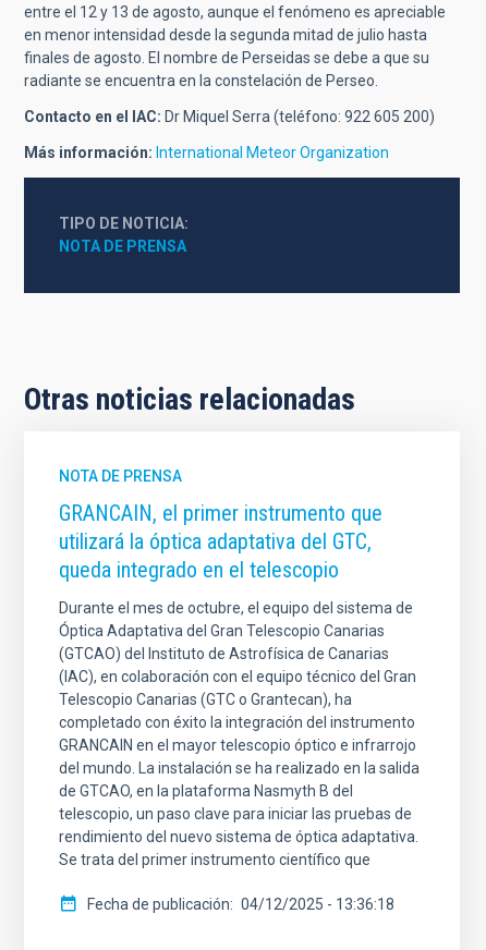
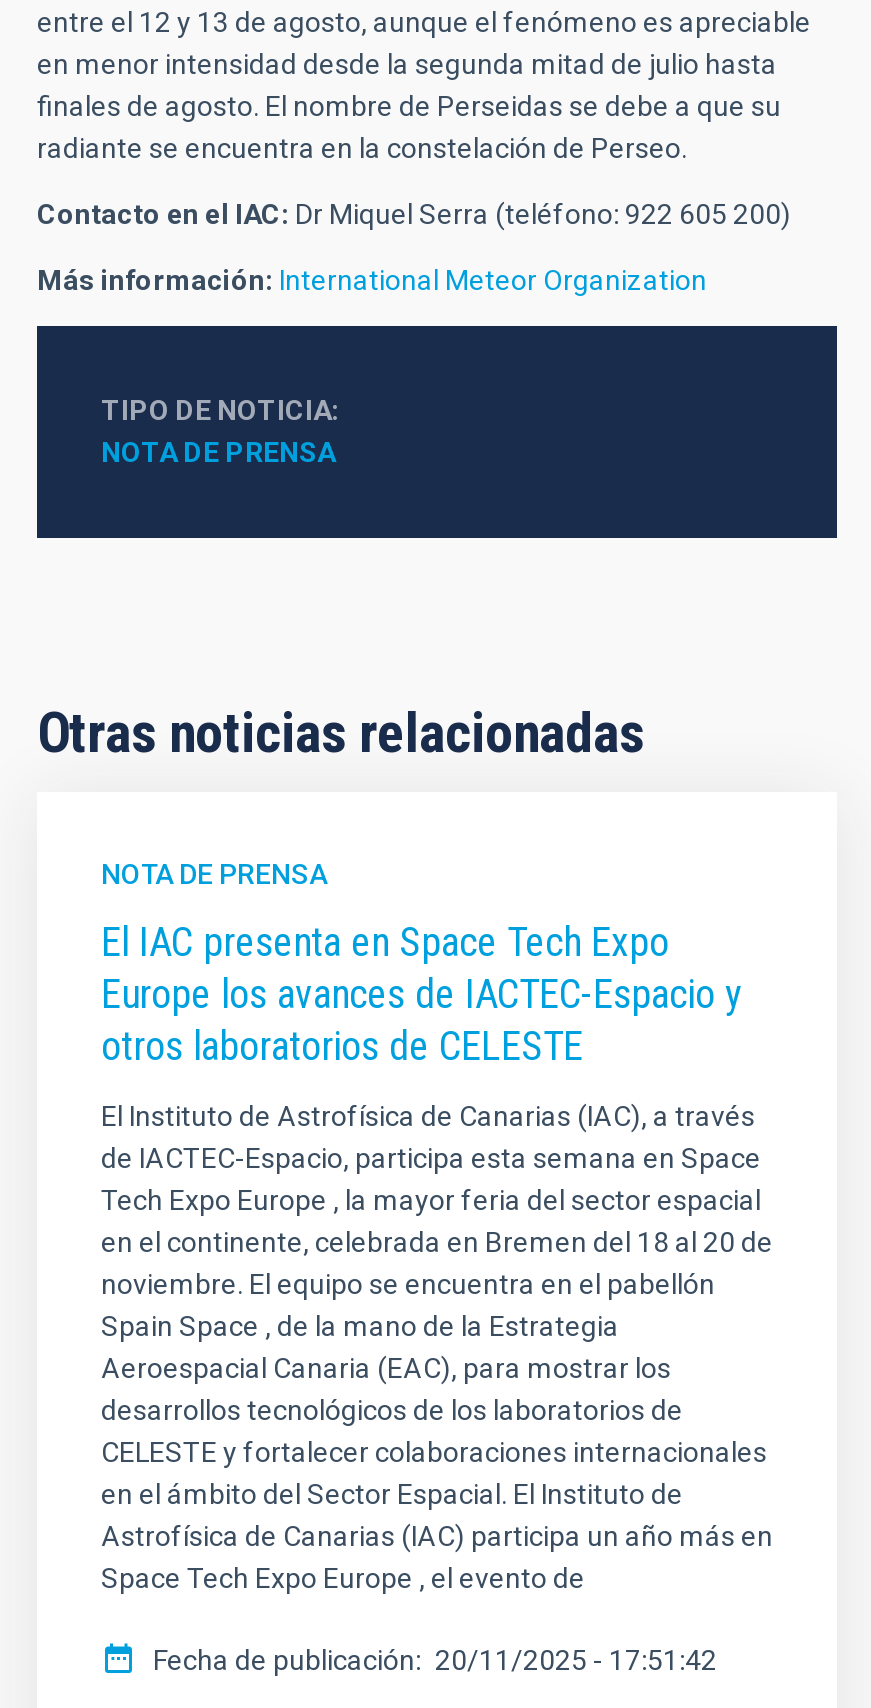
- GRANCAIN, el primer instrumento que
- utilizará la óptica adaptativa del GTC,
- queda integrado en el telescopio
+ El IAC presenta en Space Tech Expo
+ Europe los avances de IACTEC-Espacio y
+ otros laboratorios de CELESTE

- Durante el mes de octubre, el equipo del sistema de
- Óptica Adaptativa del Gran Telescopio Canarias
- (GTCAO) del Instituto de Astrofísica de Canarias
- (IAC), en colaboración con el equipo técnico del Gran
- Telescopio Canarias (GTC o Grantecan), ha
- completado con éxito la integración del instrumento
- GRANCAIN en el mayor telescopio óptico e infrarrojo
- del mundo. La instalación se ha realizado en la salida
- de GTCAO, en la plataforma Nasmyth B del
- telescopio, un paso clave para iniciar las pruebas de
- rendimiento del nuevo sistema de óptica adaptativa.
- Se trata del primer instrumento científico que
+ El Instituto de Astrofísica de Canarias (IAC), a través
+ de IACTEC-Espacio, participa esta semana en Space
+ Tech Expo Europe , la mayor feria del sector espacial
+ en el continente, celebrada en Bremen del 18 al 20 de
+ noviembre. El equipo se encuentra en el pabellón
+ Spain Space , de la mano de la Estrategia
+ Aeroespacial Canaria (EAC), para mostrar los
+ desarrollos tecnológicos de los laboratorios de
+ CELESTE y fortalecer colaboraciones internacionales
+ en el ámbito del Sector Espacial. El Instituto de
+ Astrofísica de Canarias (IAC) participa un año más en
+ Space Tech Expo Europe , el evento de

- Fecha de publicación 04/12/2025 - 13:36:18
+ Fecha de publicación 20/11/2025 - 17:51:42
